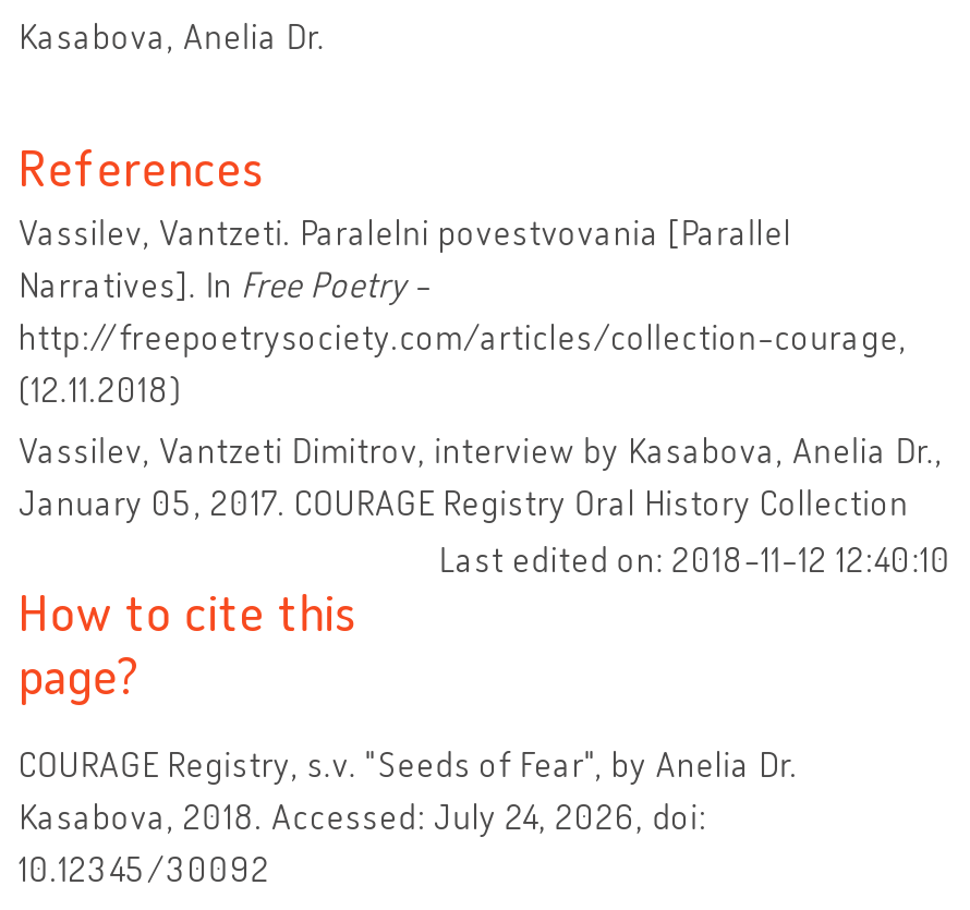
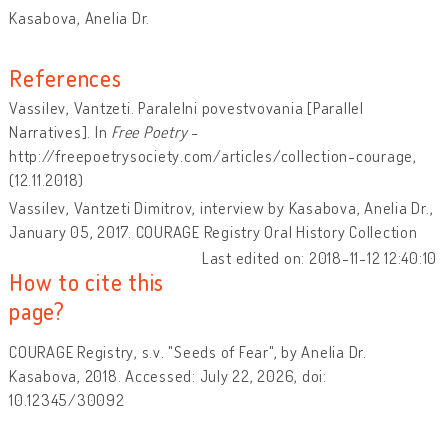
- Kasabova, 2018. Accessed: July 24, 2026, doi:
+ Kasabova, 2018. Accessed: July 22, 2026, doi:
